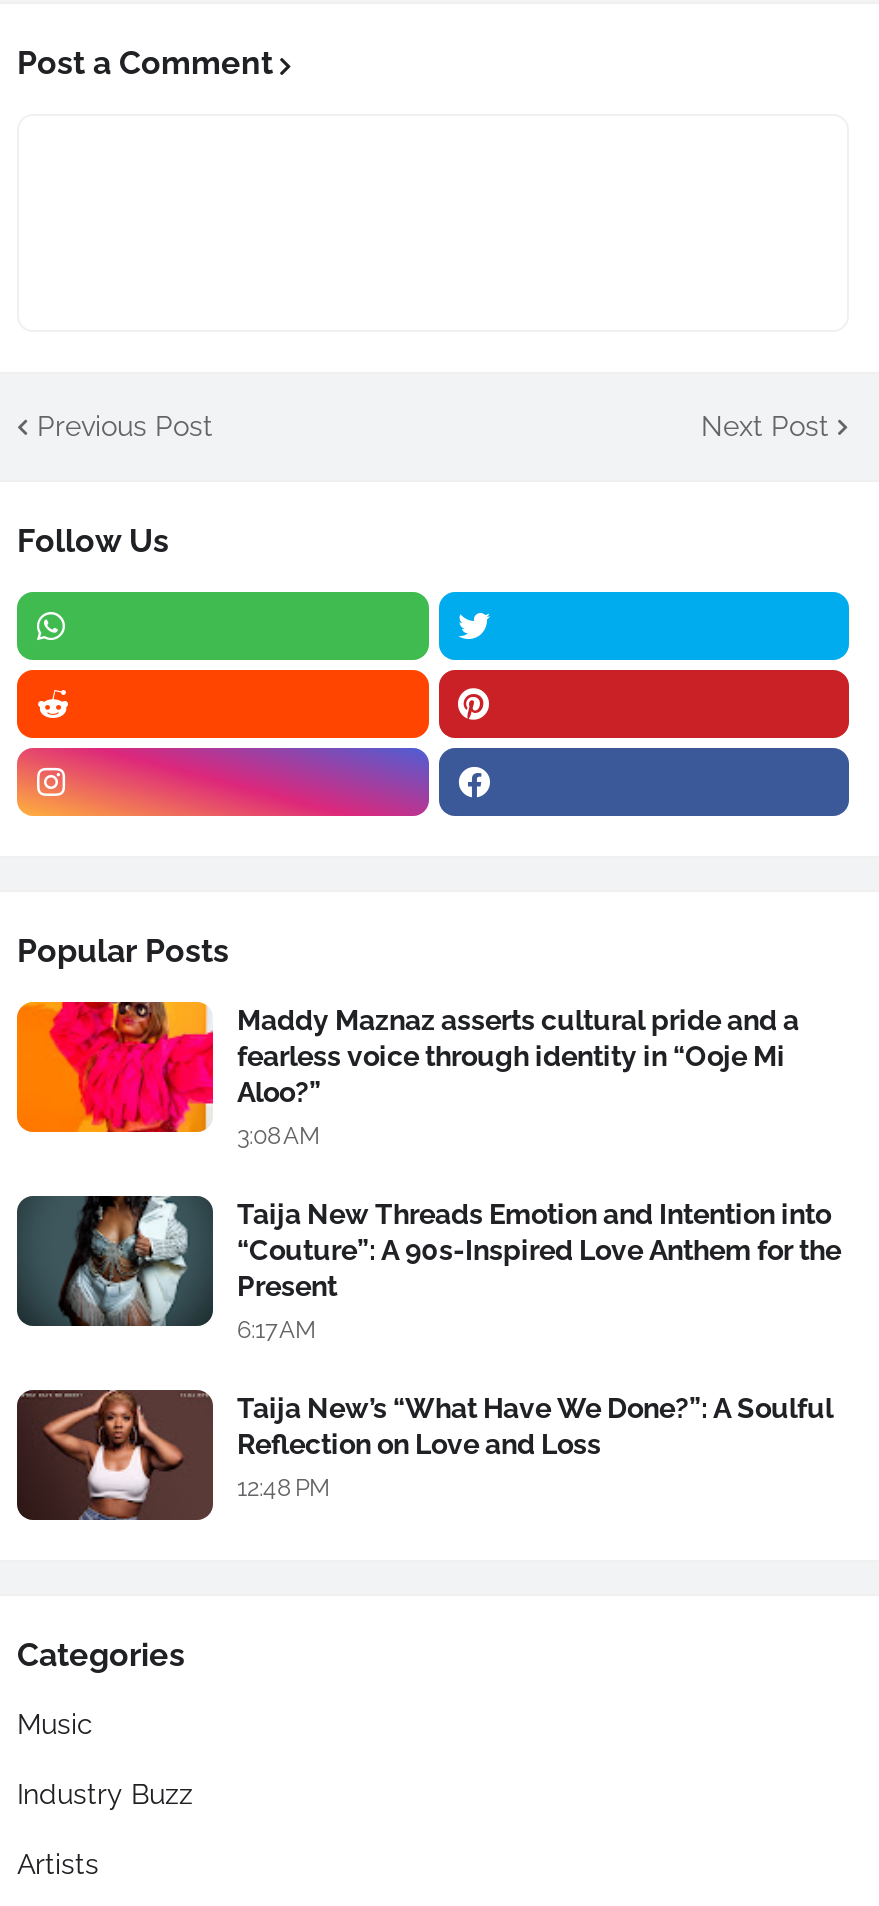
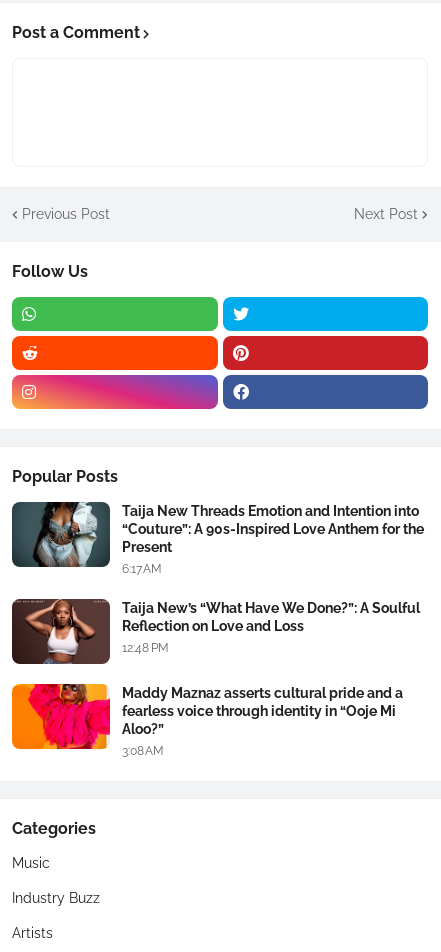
moved down: [image] | Maddy Maznaz asserts cultural pride and a | fearless voice through identity in “Ooje Mi | Aloo?” | 3:08 AM

moved up: [image] | Taija New Threads Emotion and Intention into | “Couture”: A 90s-Inspired Love Anthem for the | Present | 6:17 AM | Taija New’s “What Have We Done?”: A Soulful | Reflection on Love and Loss | 12:48 PM
